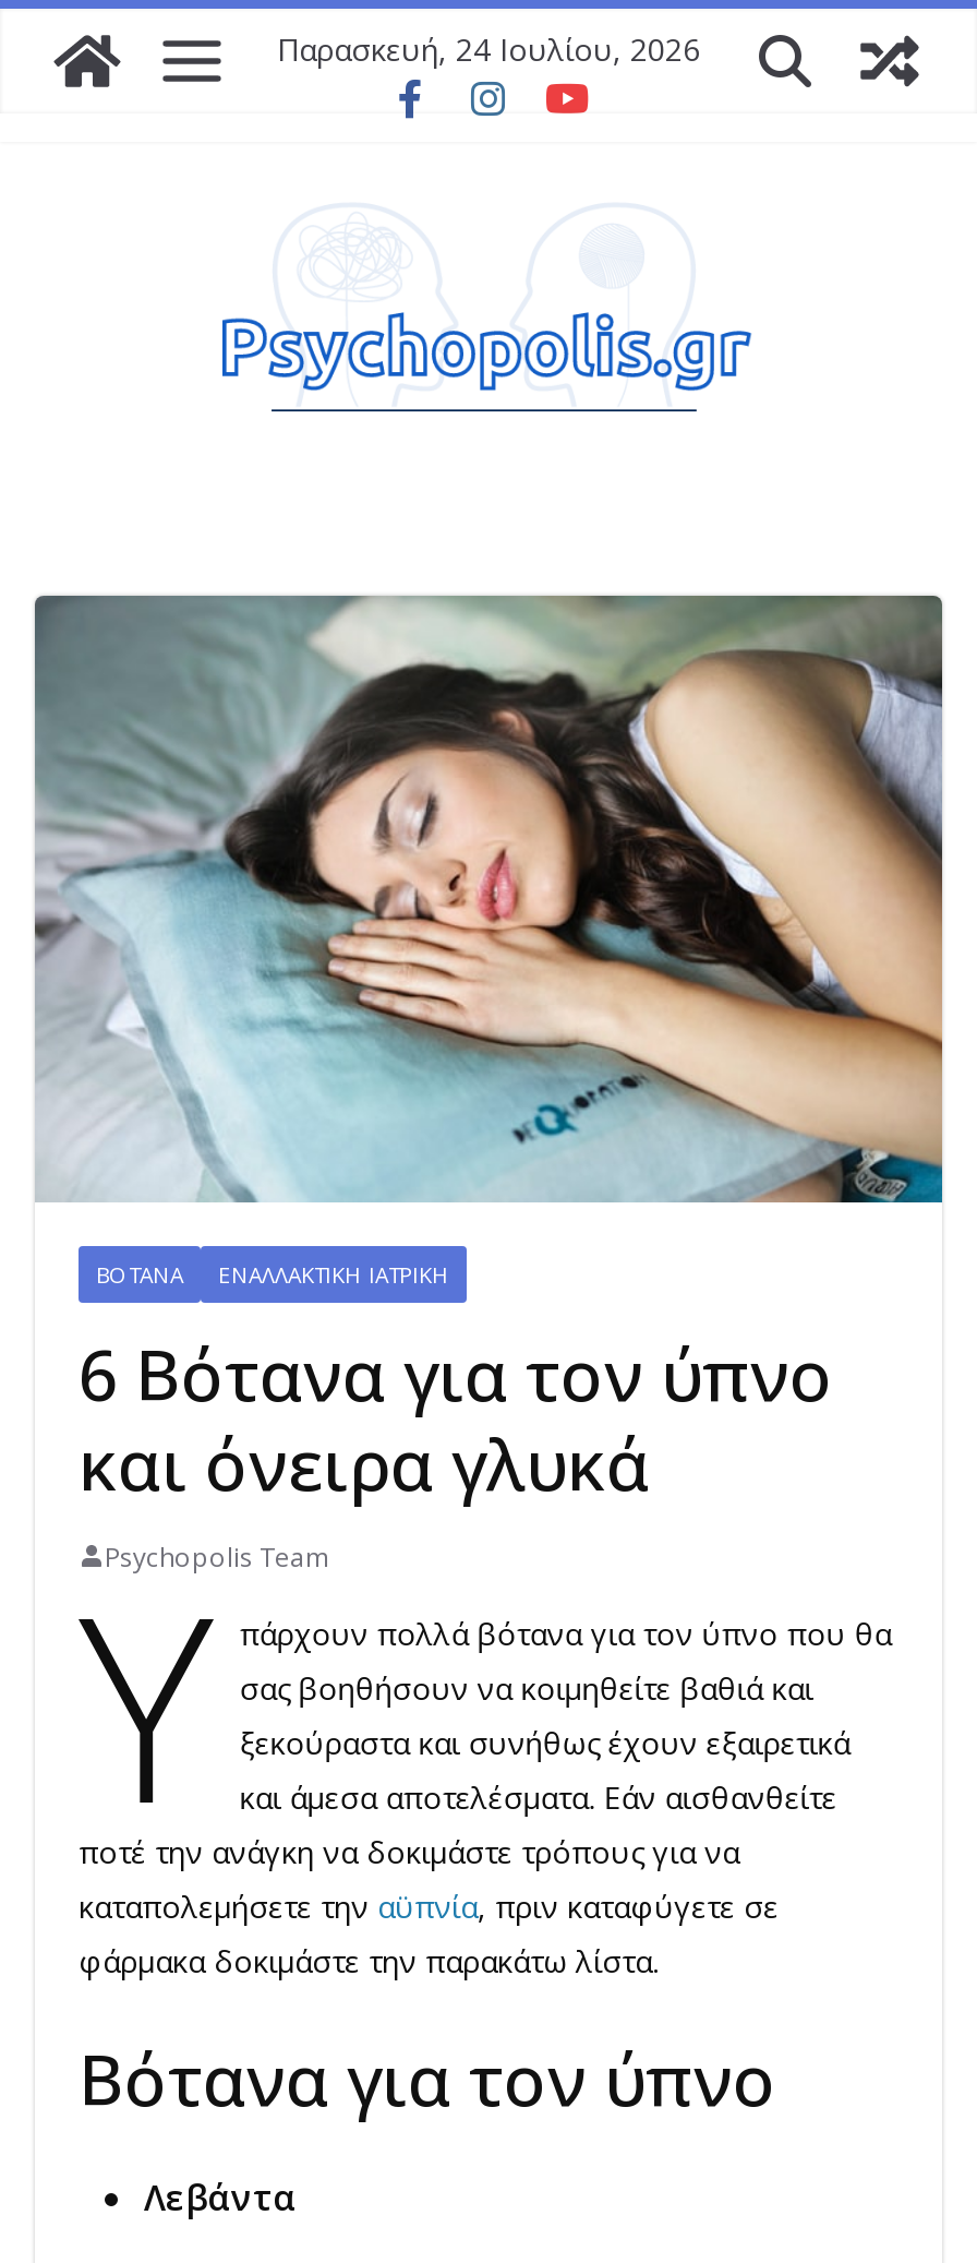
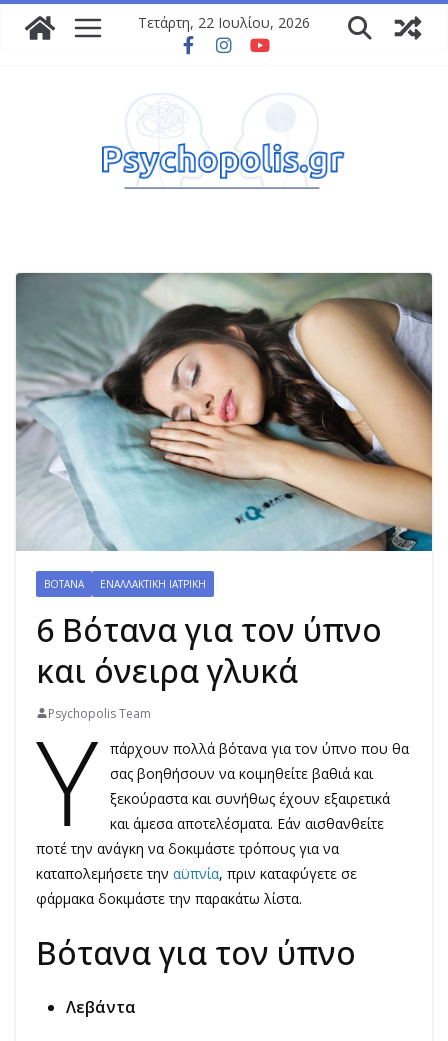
- Παρασκευή, 24 Ιουλίου, 2026
+ Τετάρτη, 22 Ιουλίου, 2026
